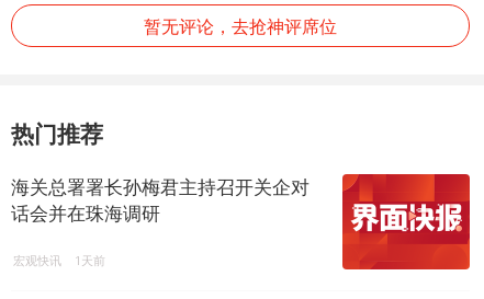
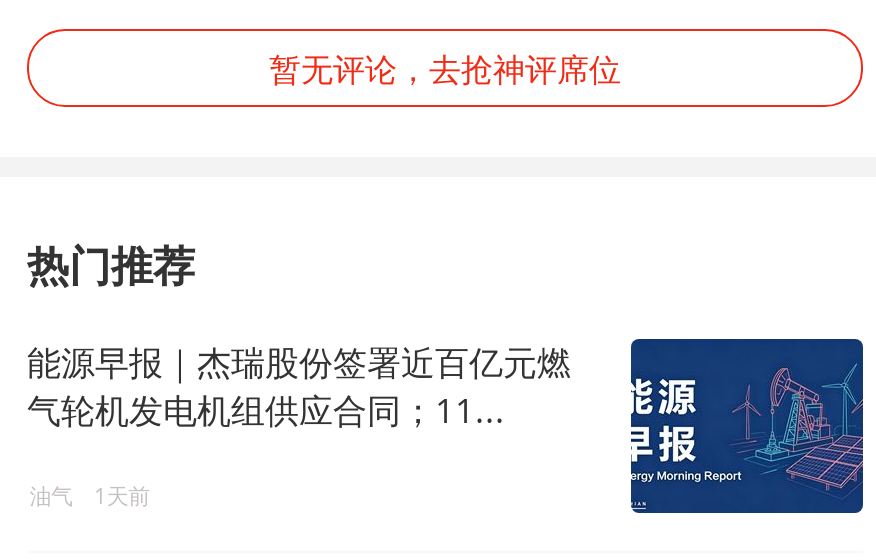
- [image]
- 海关总署署长孙梅君主持召开关企对
- 话会并在珠海调研
+ [image]
+ 能源早报｜杰瑞股份签署近百亿元燃
+ 气轮机发电机组供应合同；11...

- 宏观快讯
+ 油气
